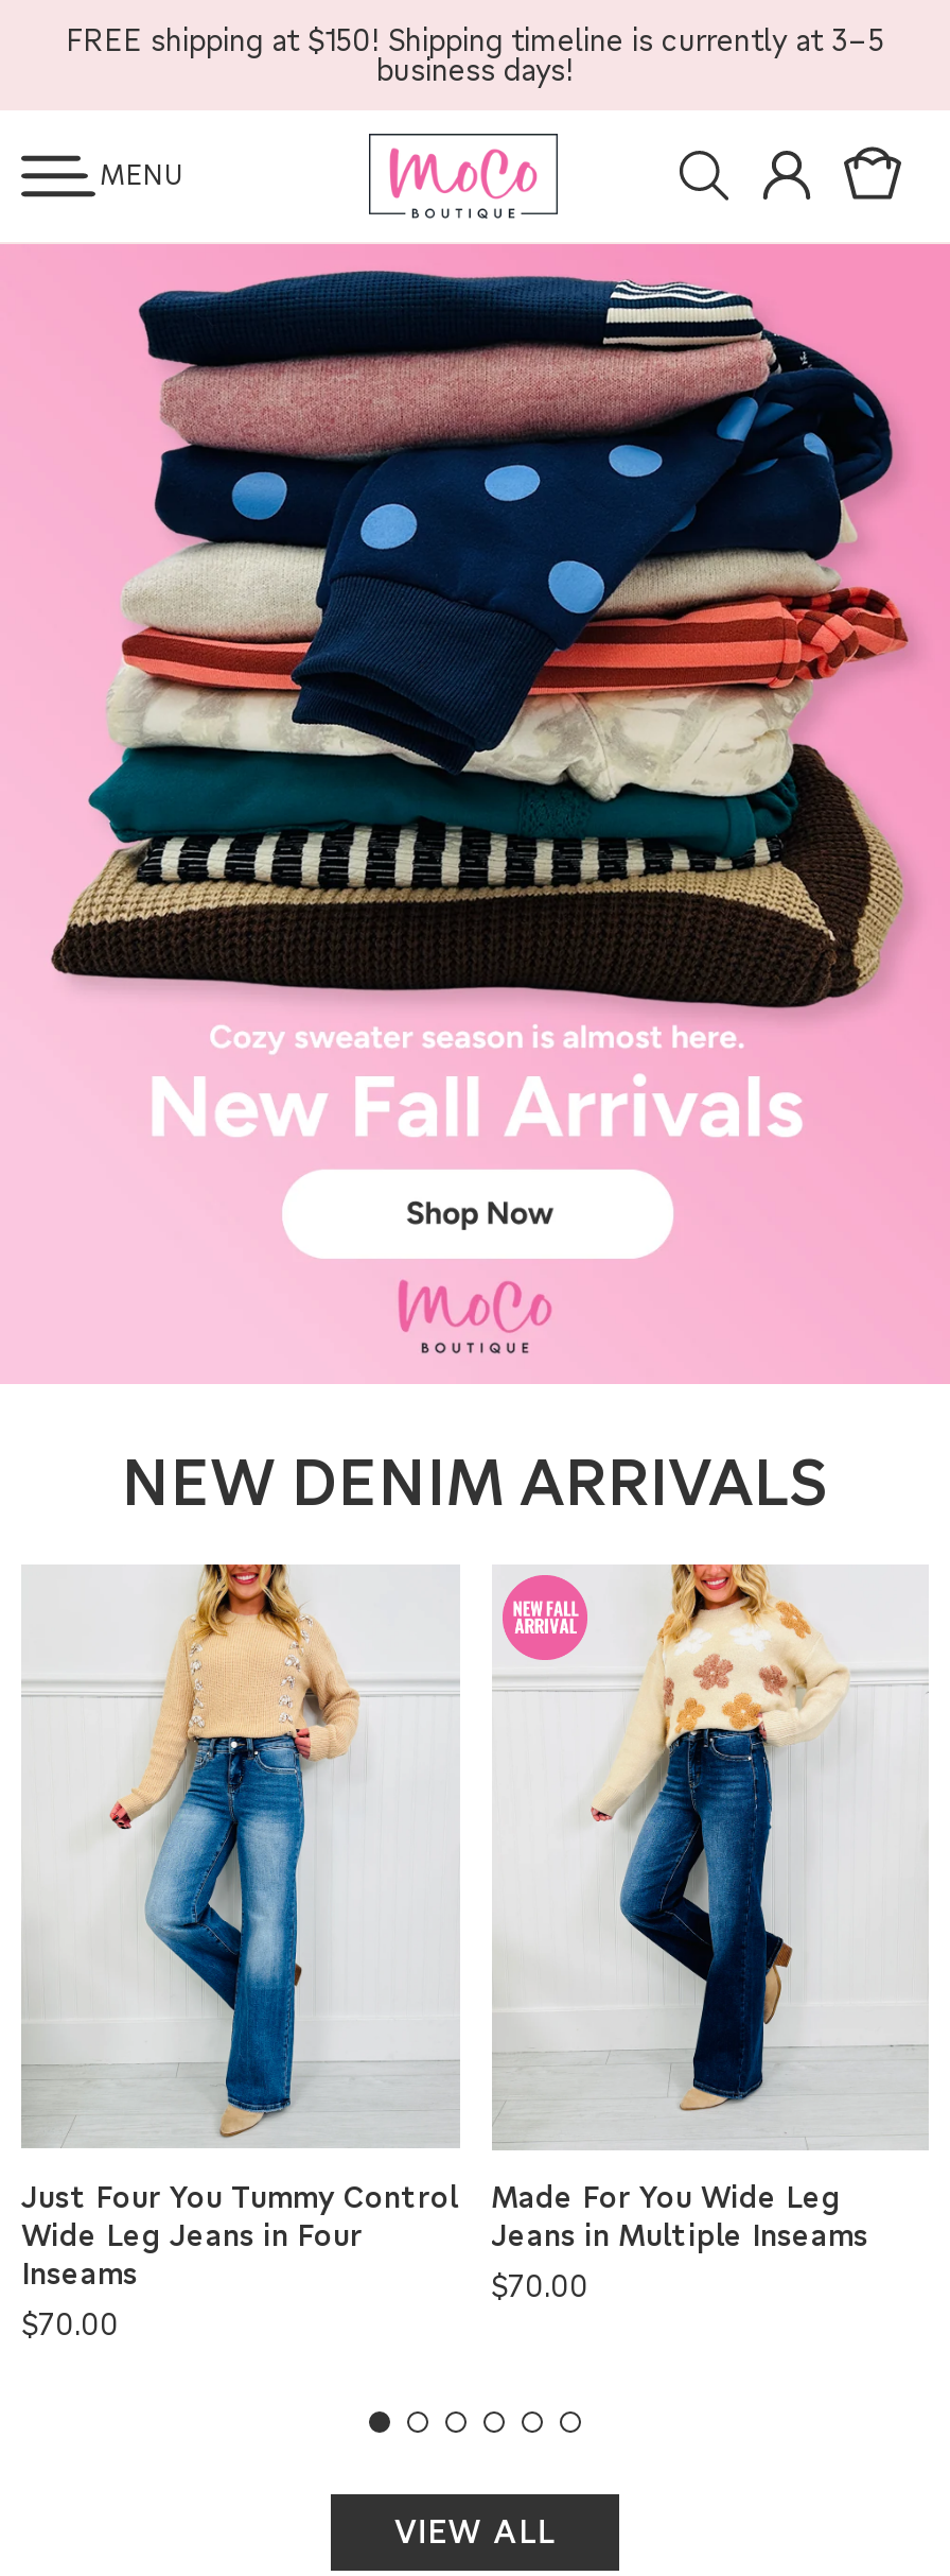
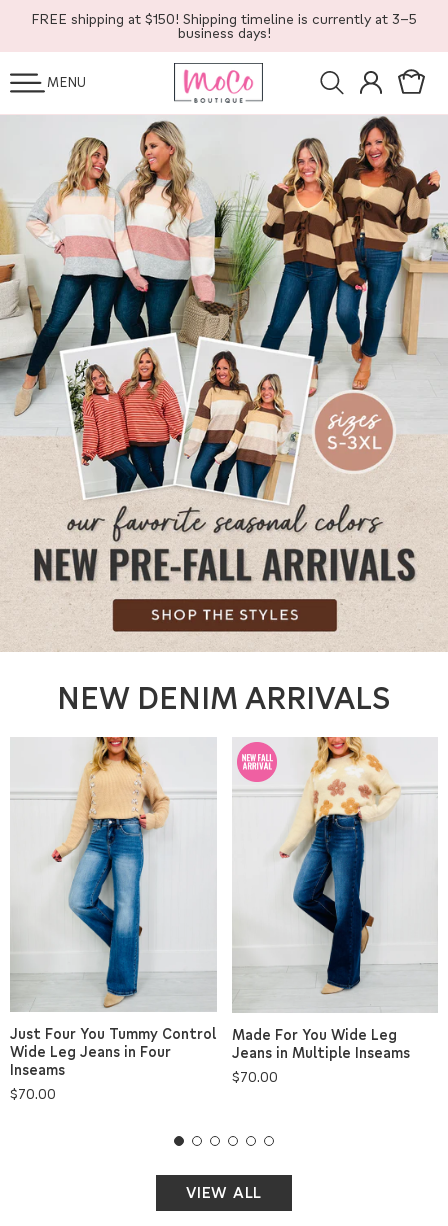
- [image]
+ [image]
